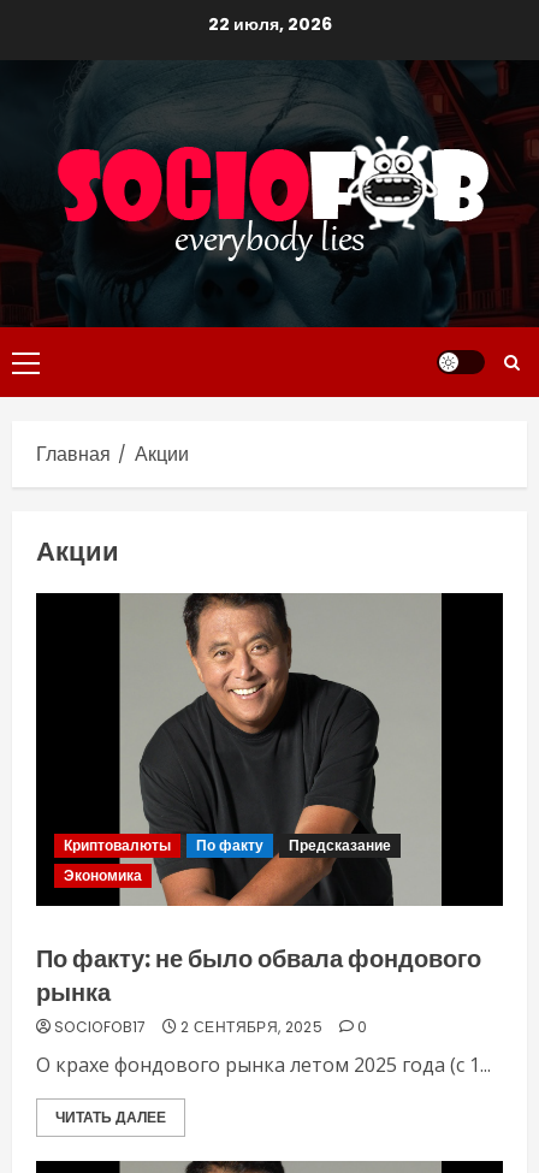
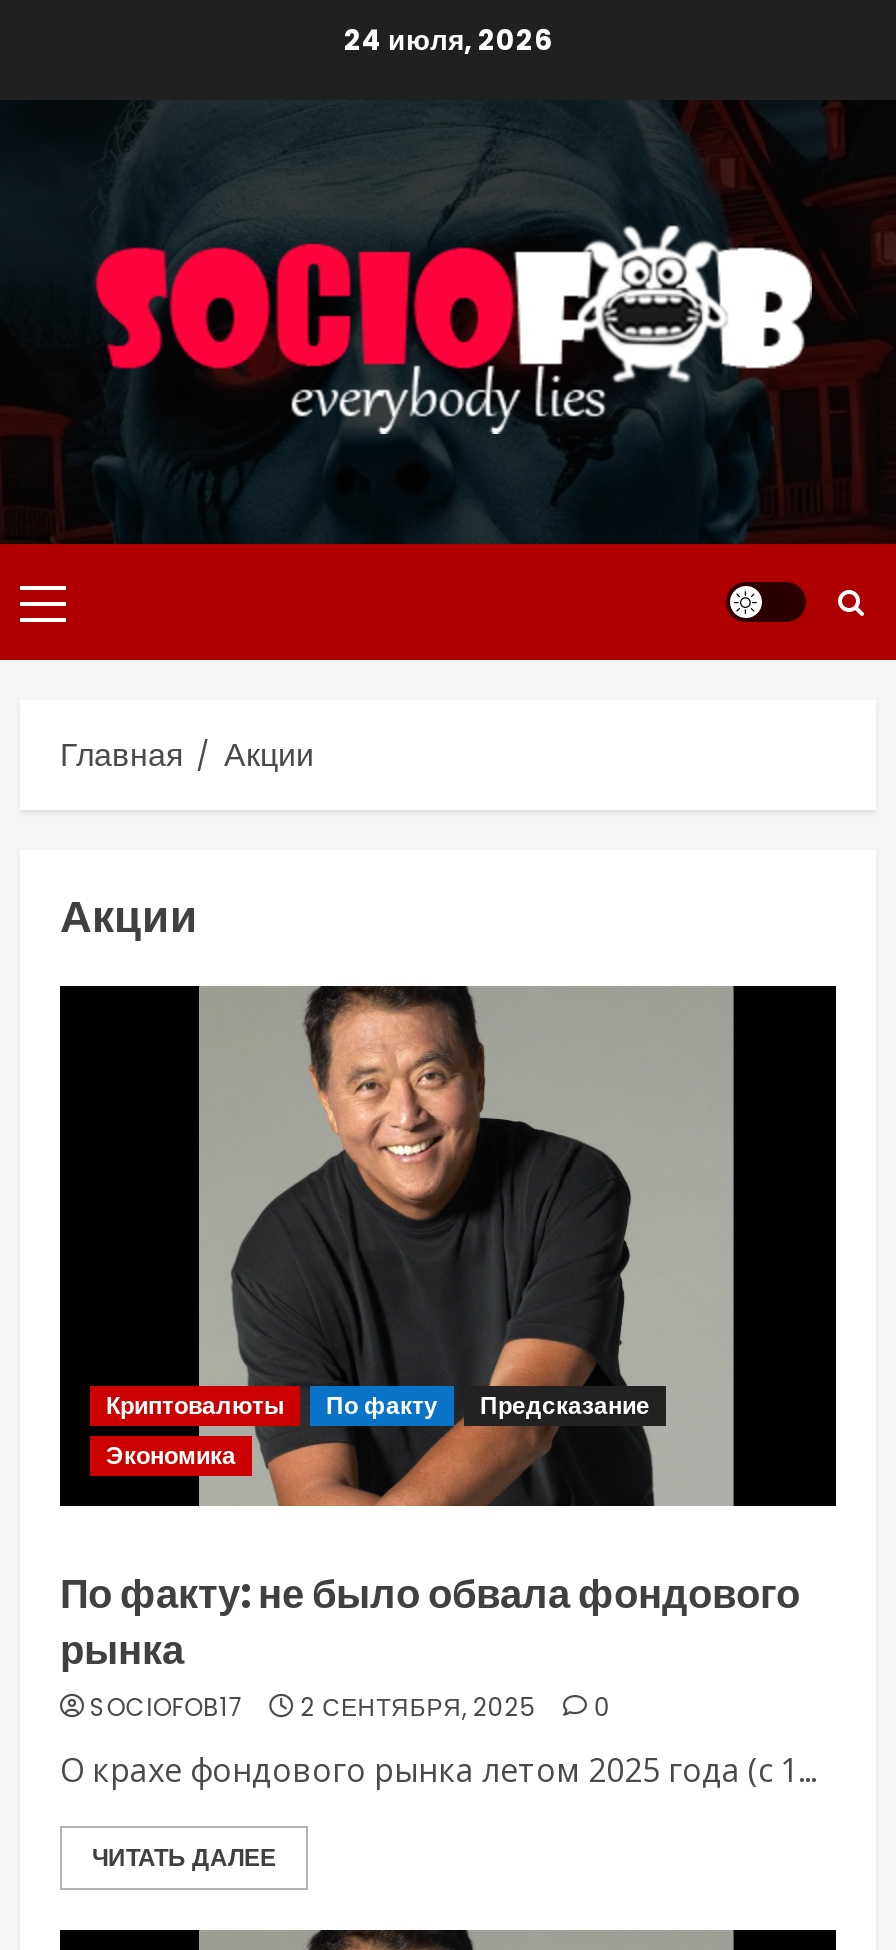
- 22 июля, 2026
+ 24 июля, 2026
